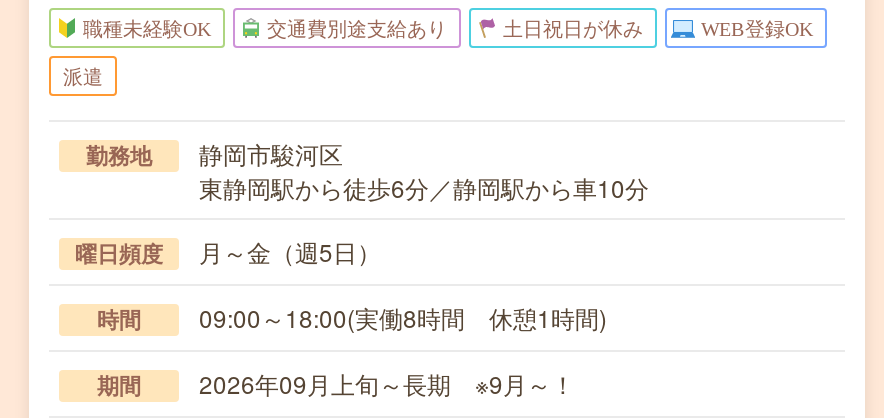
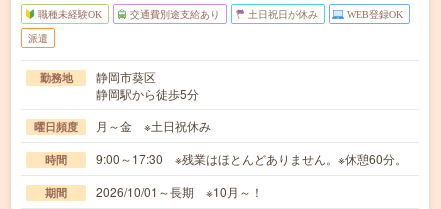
- 静岡市駿河区
- 東静岡駅から徒歩6分／静岡駅から車10分
+ 静岡市葵区
+ 静岡駅から徒歩5分

- 月～金（週5日）
+ 月～金 ※土日祝休み

- 09:00～18:00(実働8時間 休憩1時間)
+ 9:00～17:30 ※残業はほとんどありません。※休憩60分。

- 2026年09月上旬～長期 ※9月～！
+ 2026/10/01～長期 ※10月～！
